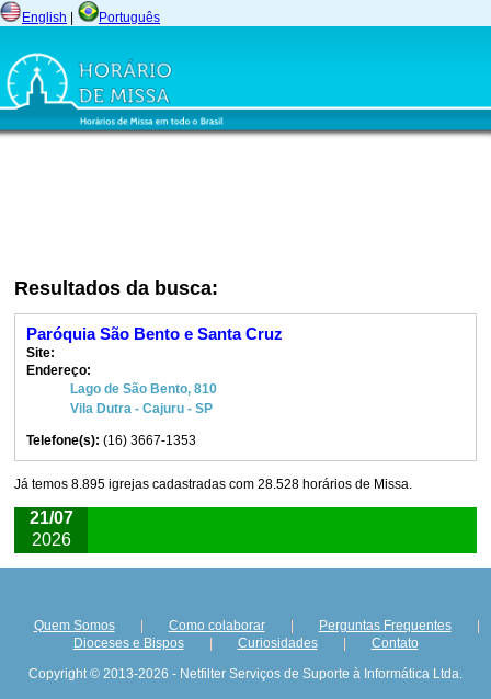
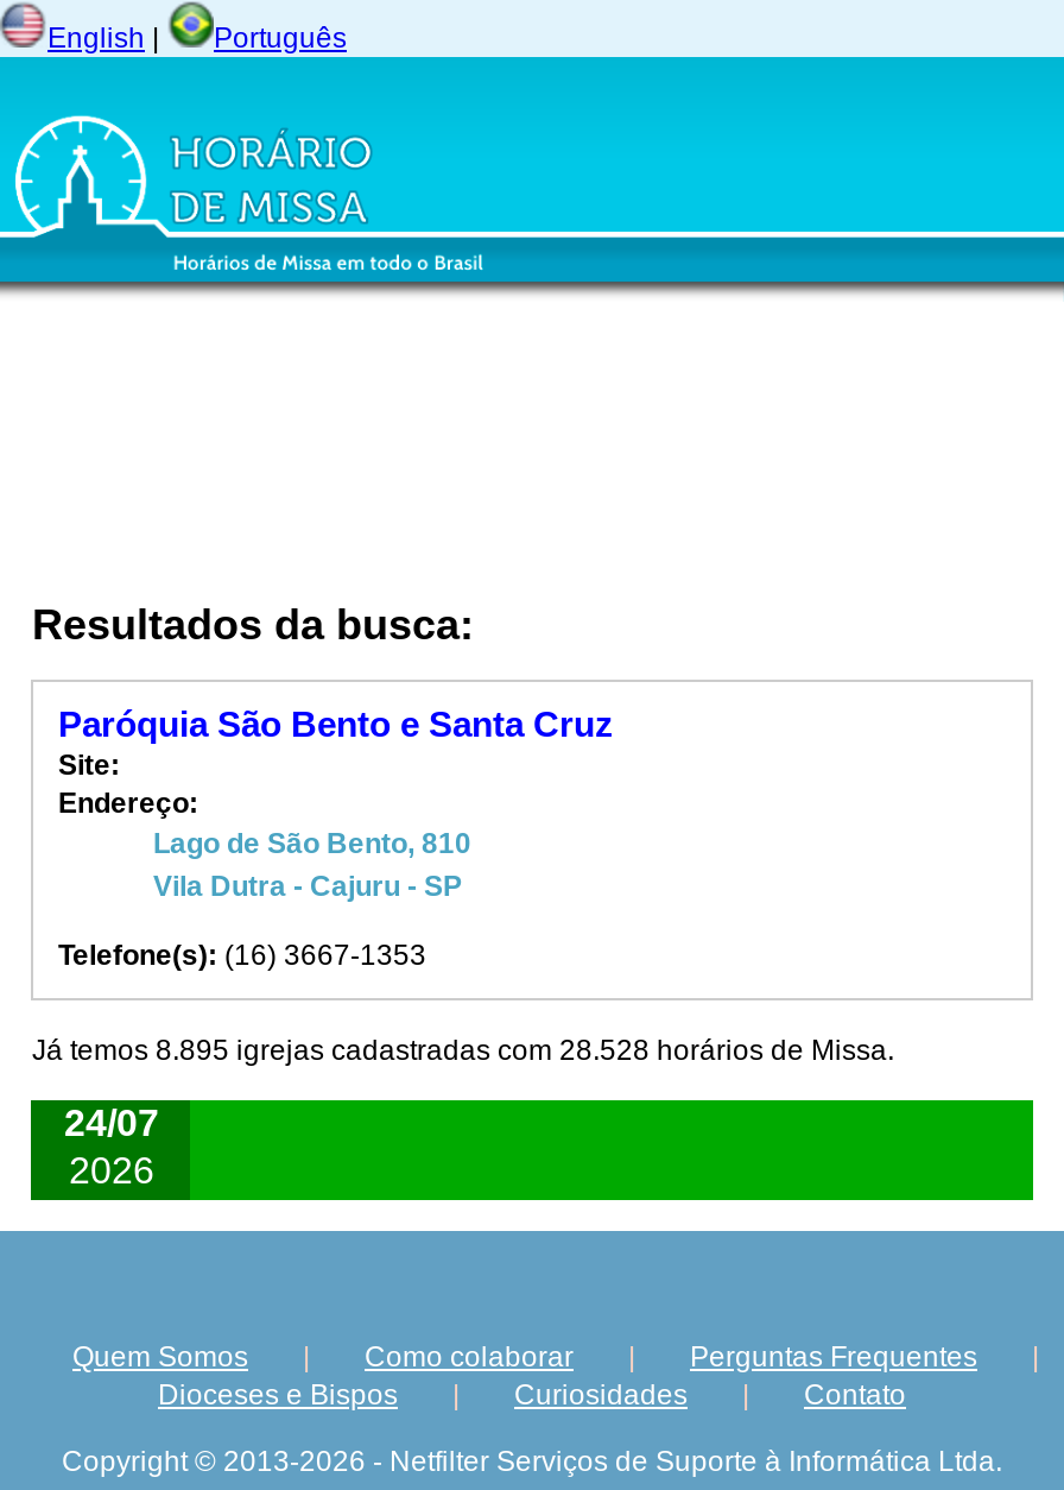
- 21/07
+ 24/07
